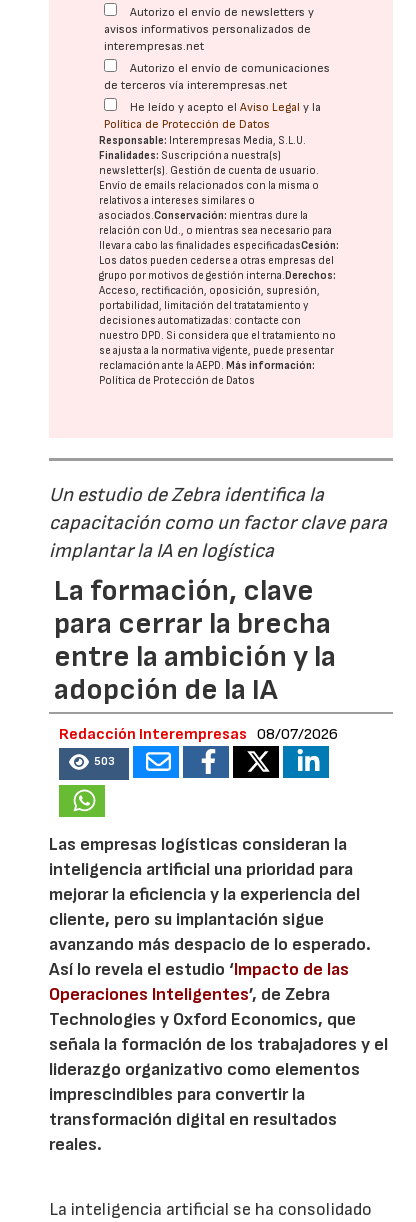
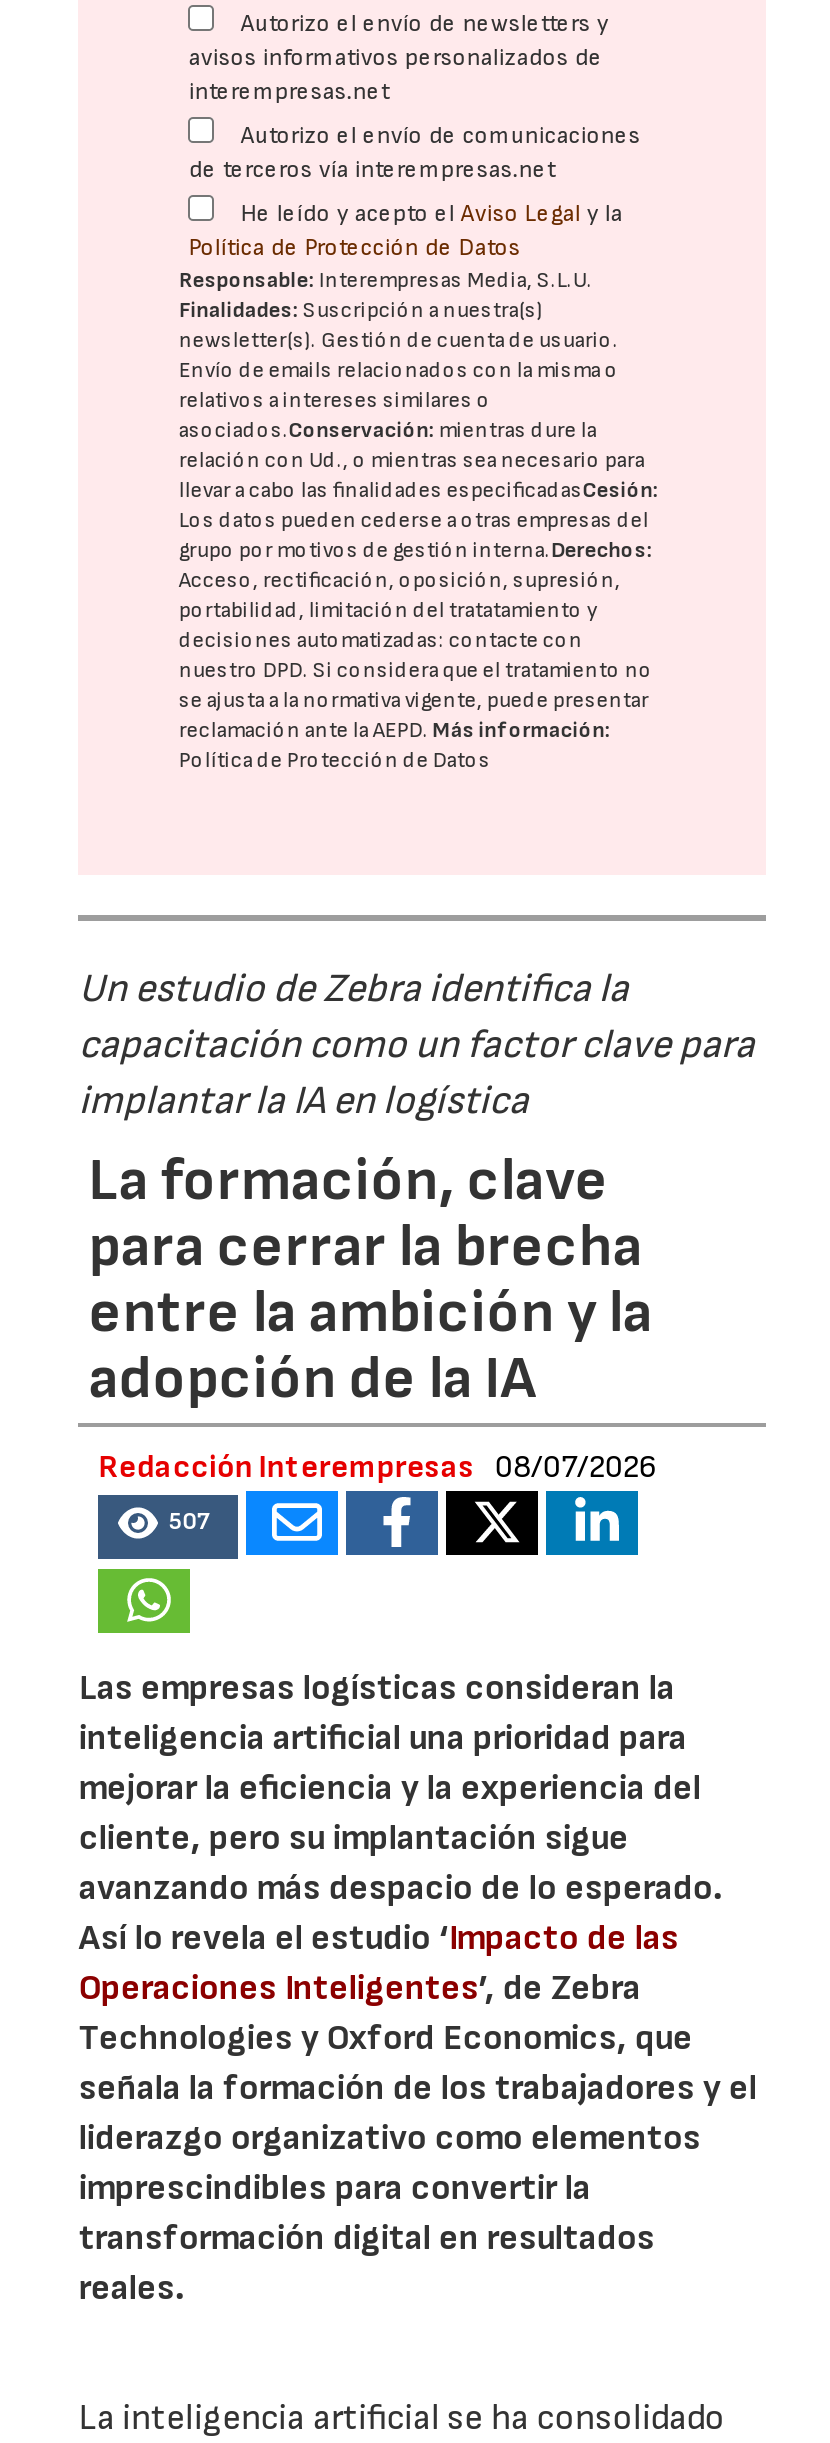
- 503
+ 507
